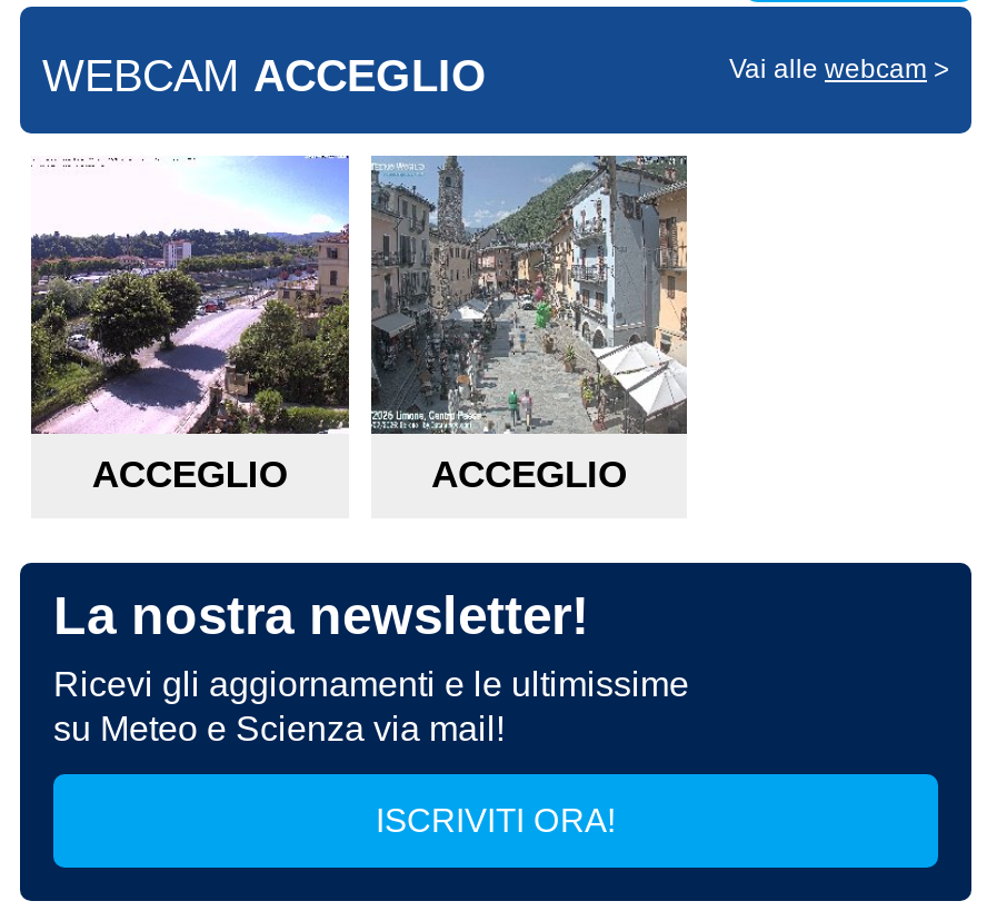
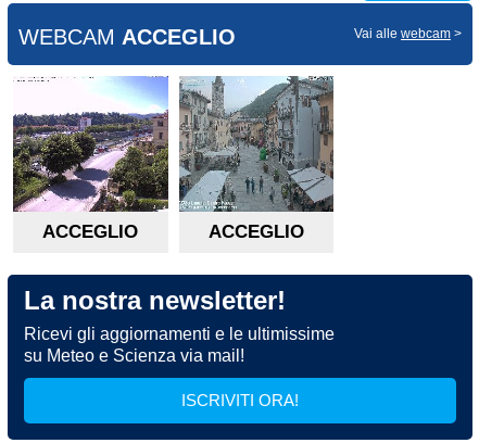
- [image]
+ [image]
